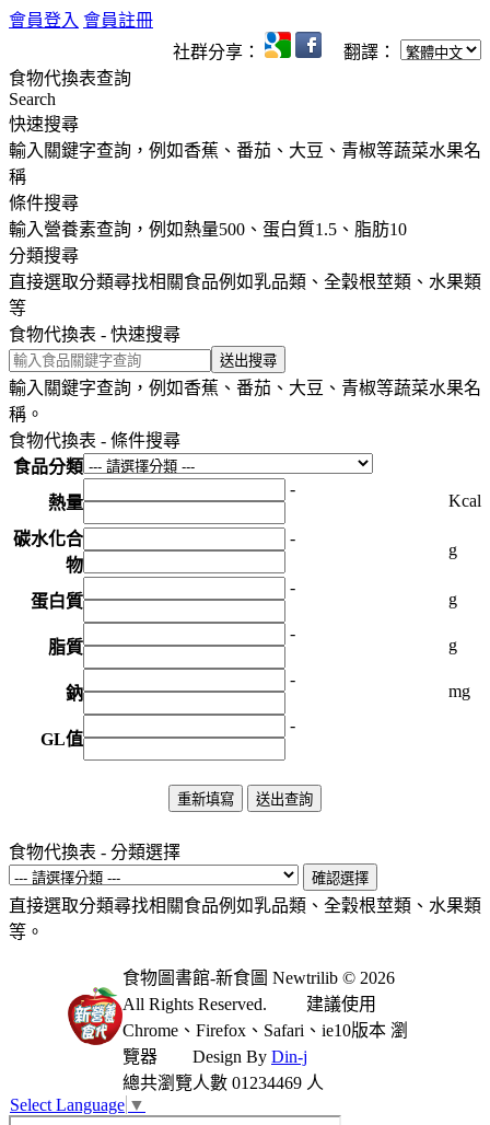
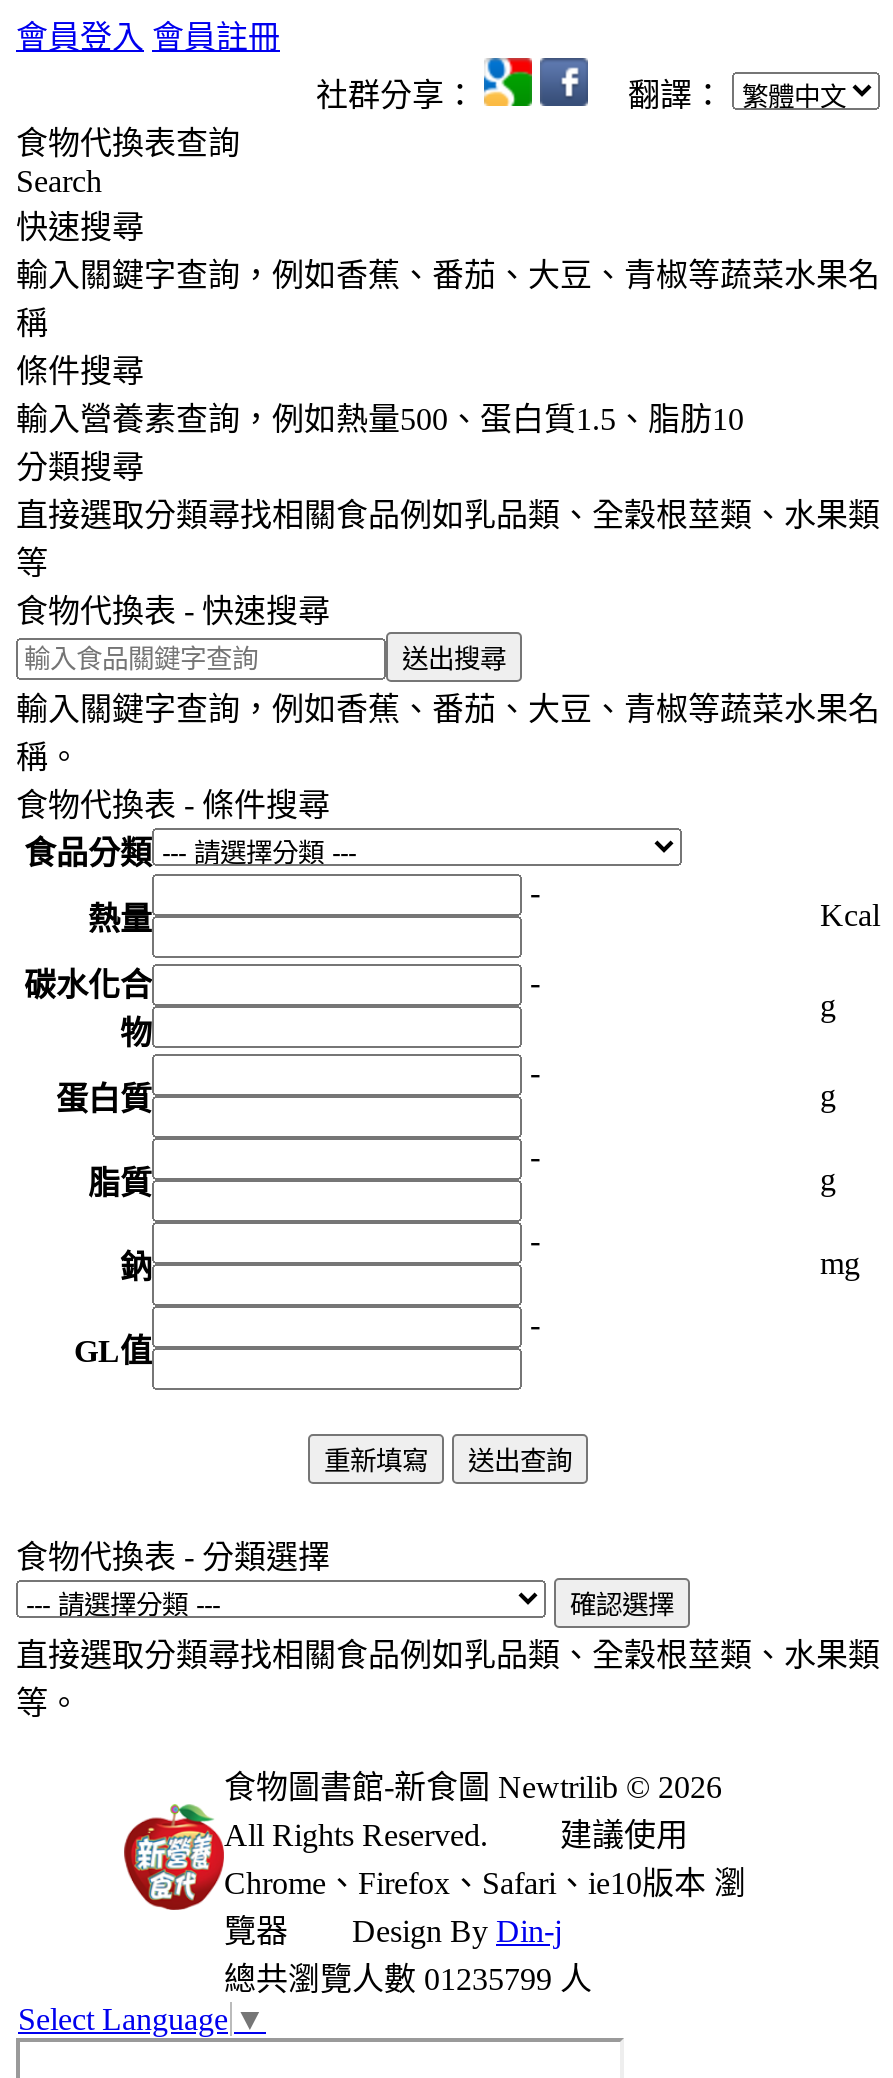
- 總共瀏覽人數 01234469 人
+ 總共瀏覽人數 01235799 人
